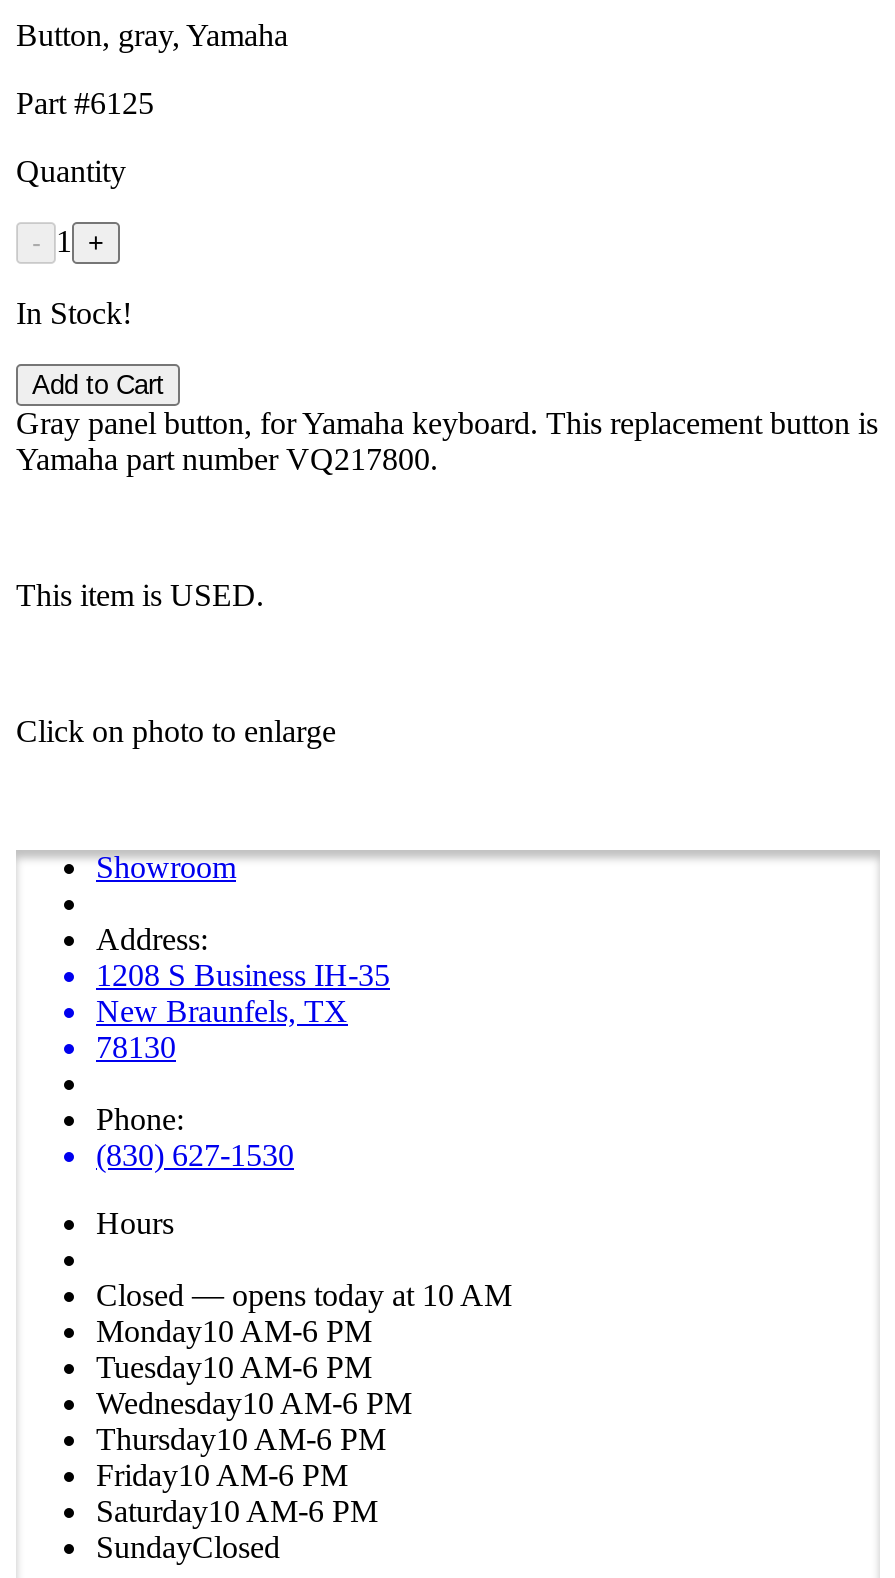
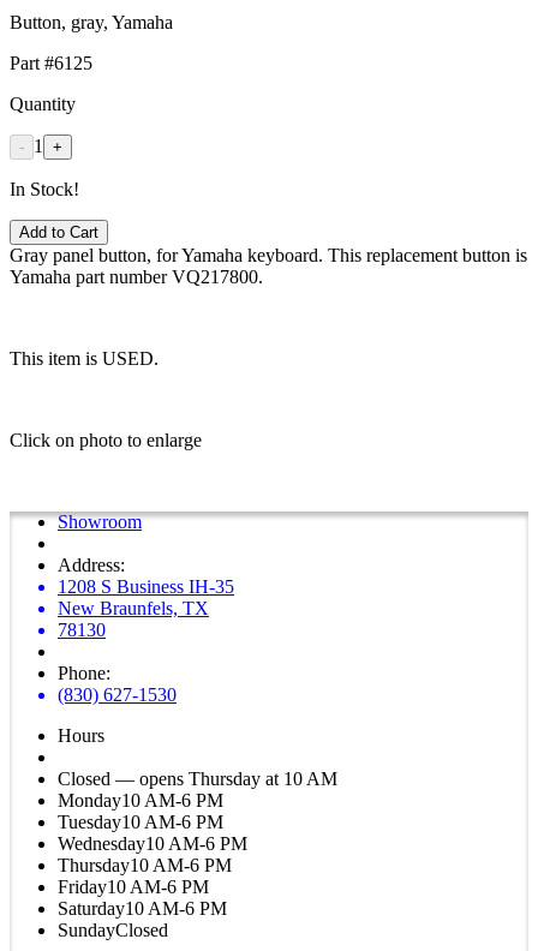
- Closed — opens today at 10 AM
+ Closed — opens Thursday at 10 AM
